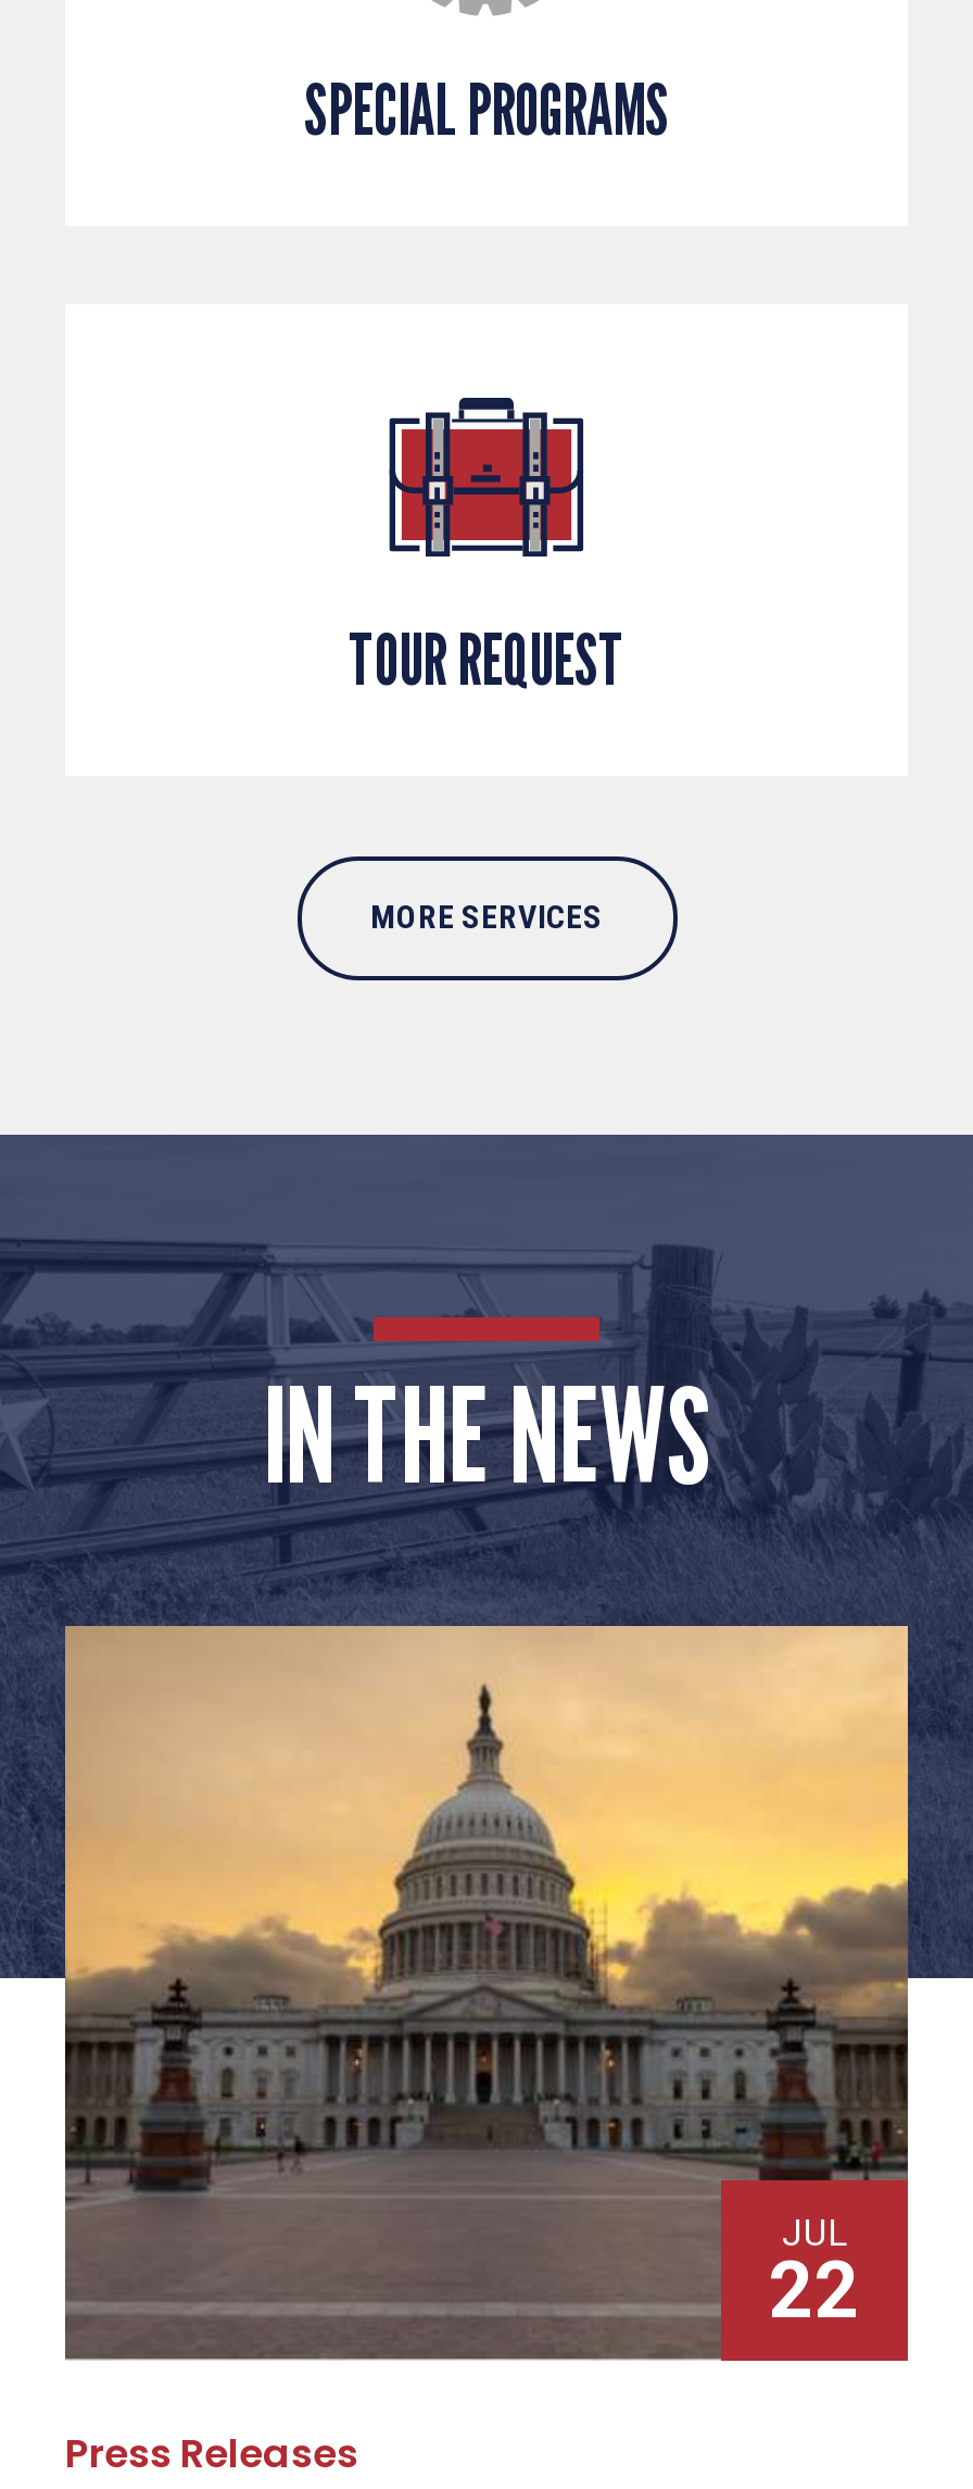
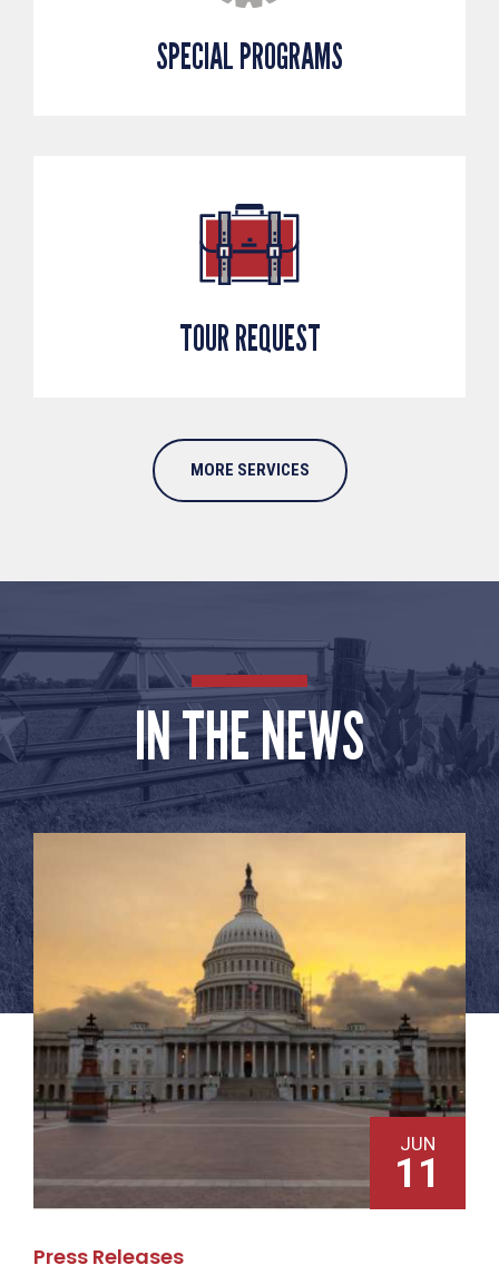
- JUL
- 22
+ JUN
+ 11
